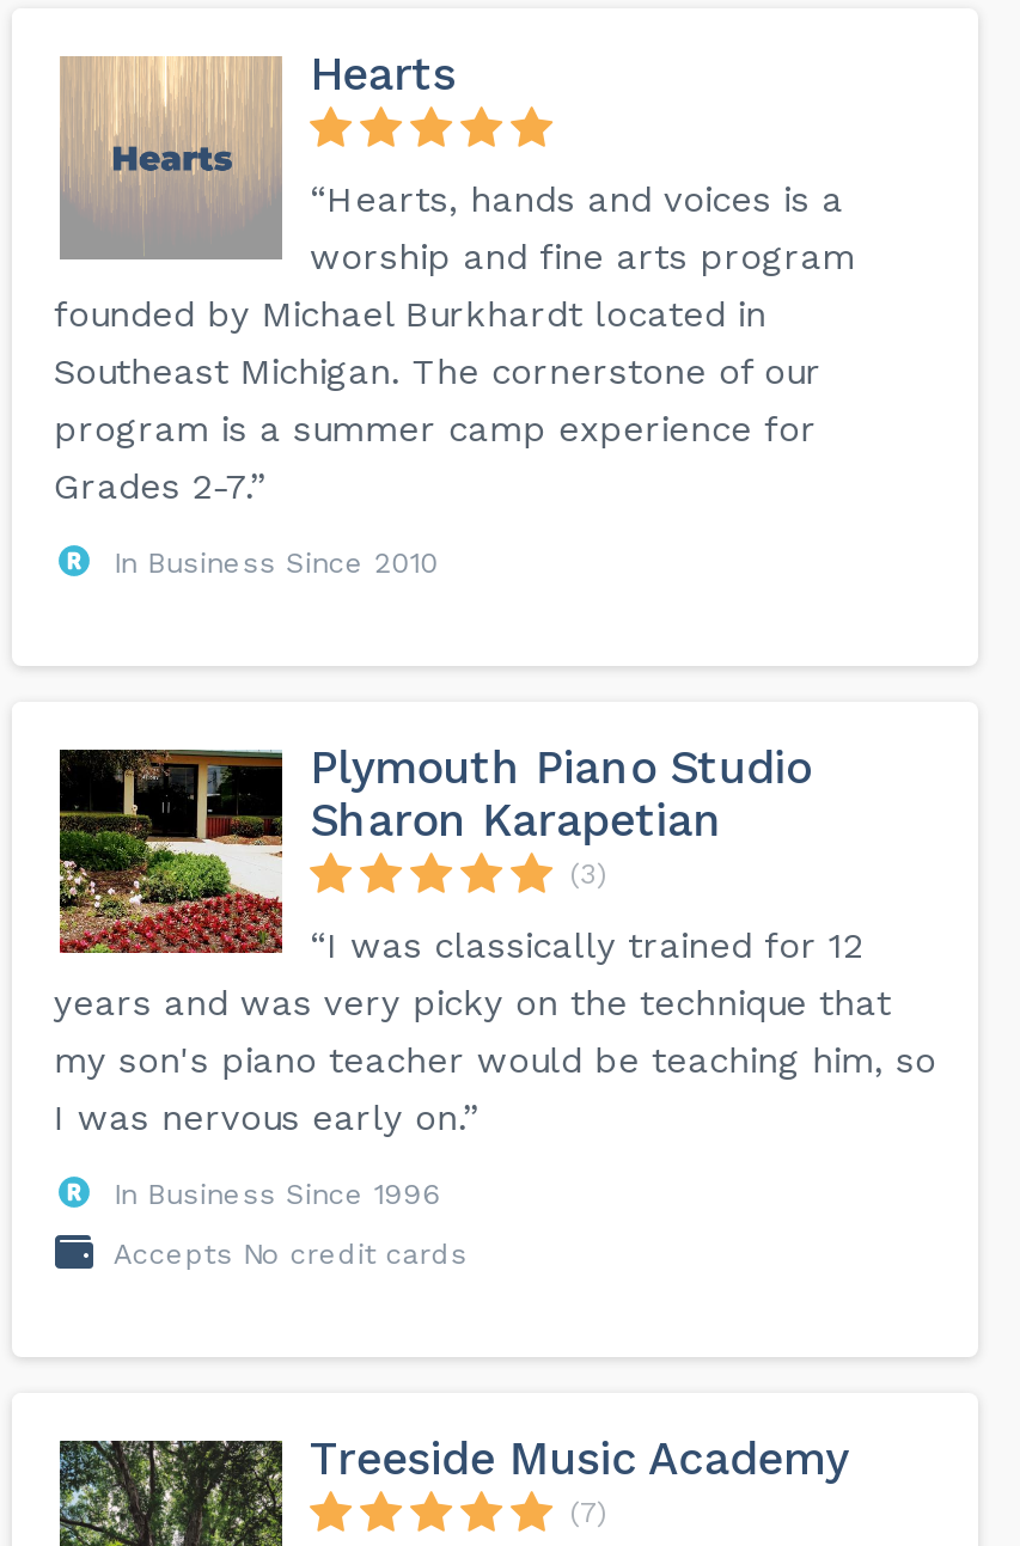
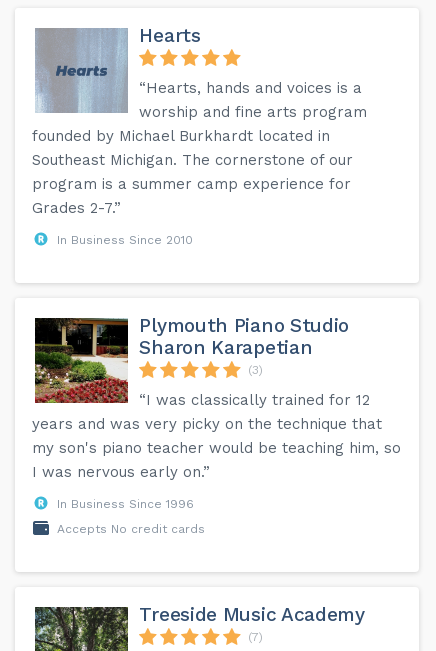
- [image]
+ [image]
